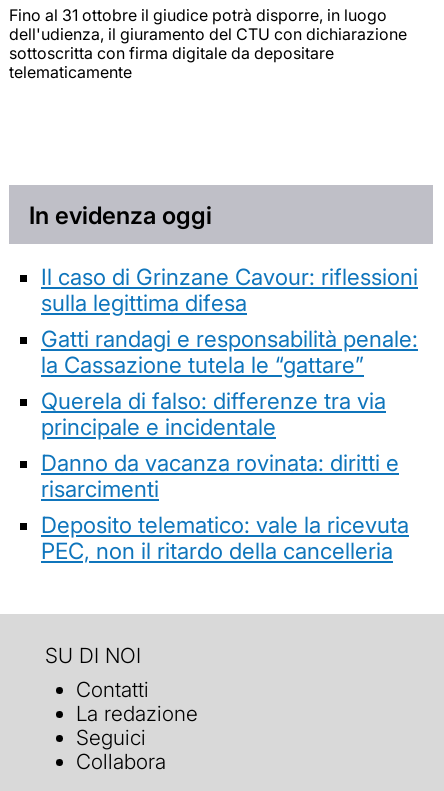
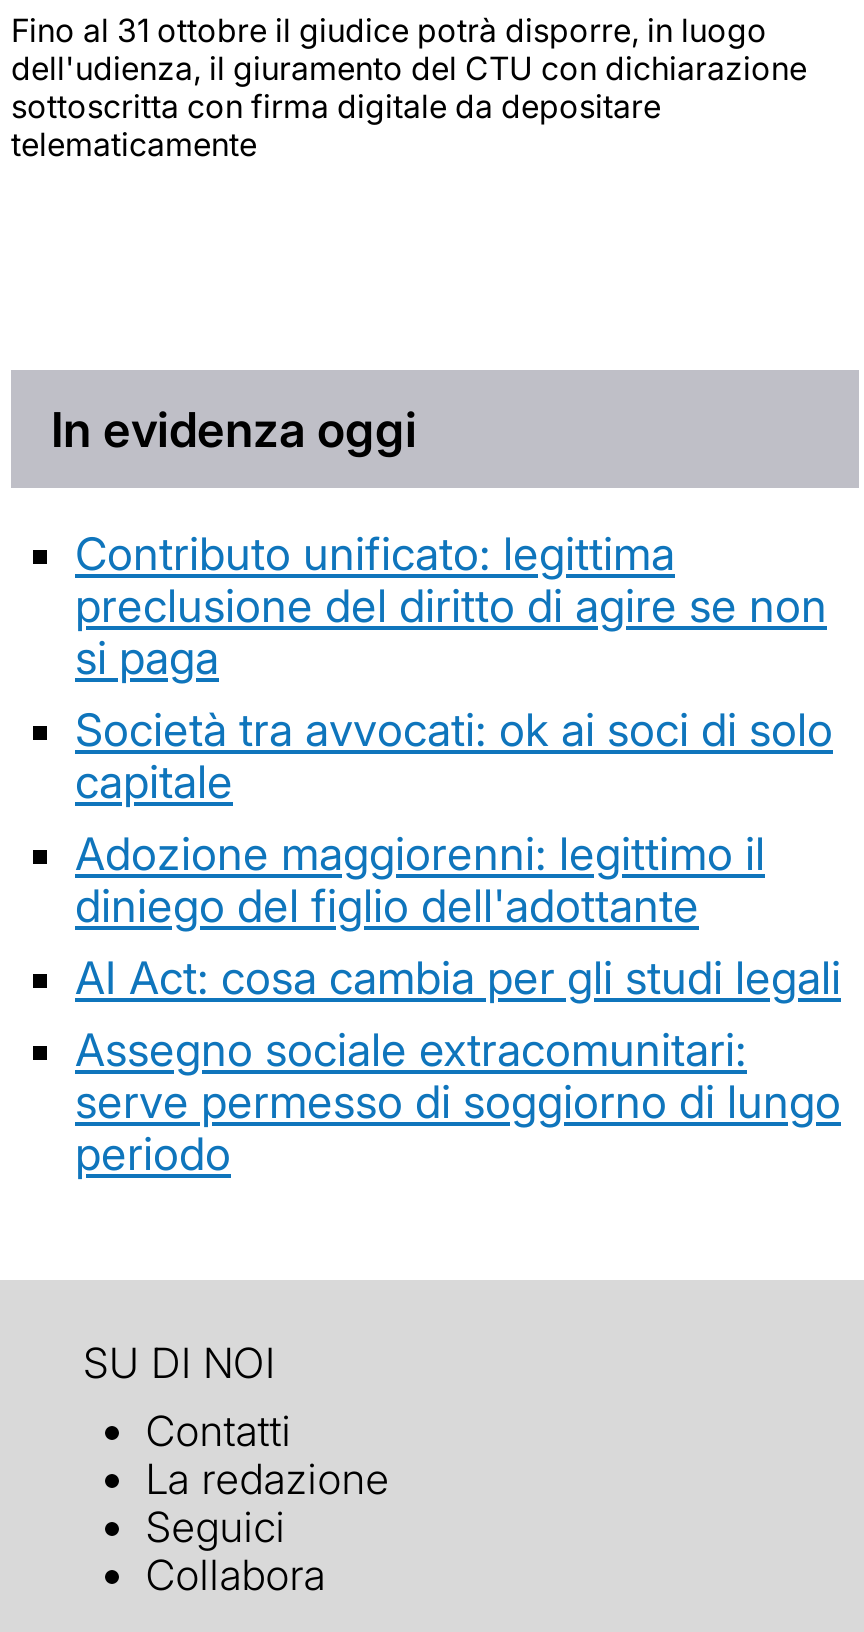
- Il caso di Grinzane Cavour: riflessioni
- sulla legittima difesa
- Gatti randagi e responsabilità penale:
- la Cassazione tutela le “gattare”
- Querela di falso: differenze tra via
- principale e incidentale
- Danno da vacanza rovinata: diritti e
- risarcimenti
- Deposito telematico: vale la ricevuta
- PEC, non il ritardo della cancelleria
+ Contributo unificato: legittima
+ preclusione del diritto di agire se non
+ si paga
+ Società tra avvocati: ok ai soci di solo
+ capitale
+ Adozione maggiorenni: legittimo il
+ diniego del figlio dell'adottante
+ AI Act: cosa cambia per gli studi legali
+ Assegno sociale extracomunitari:
+ serve permesso di soggiorno di lungo
+ periodo
